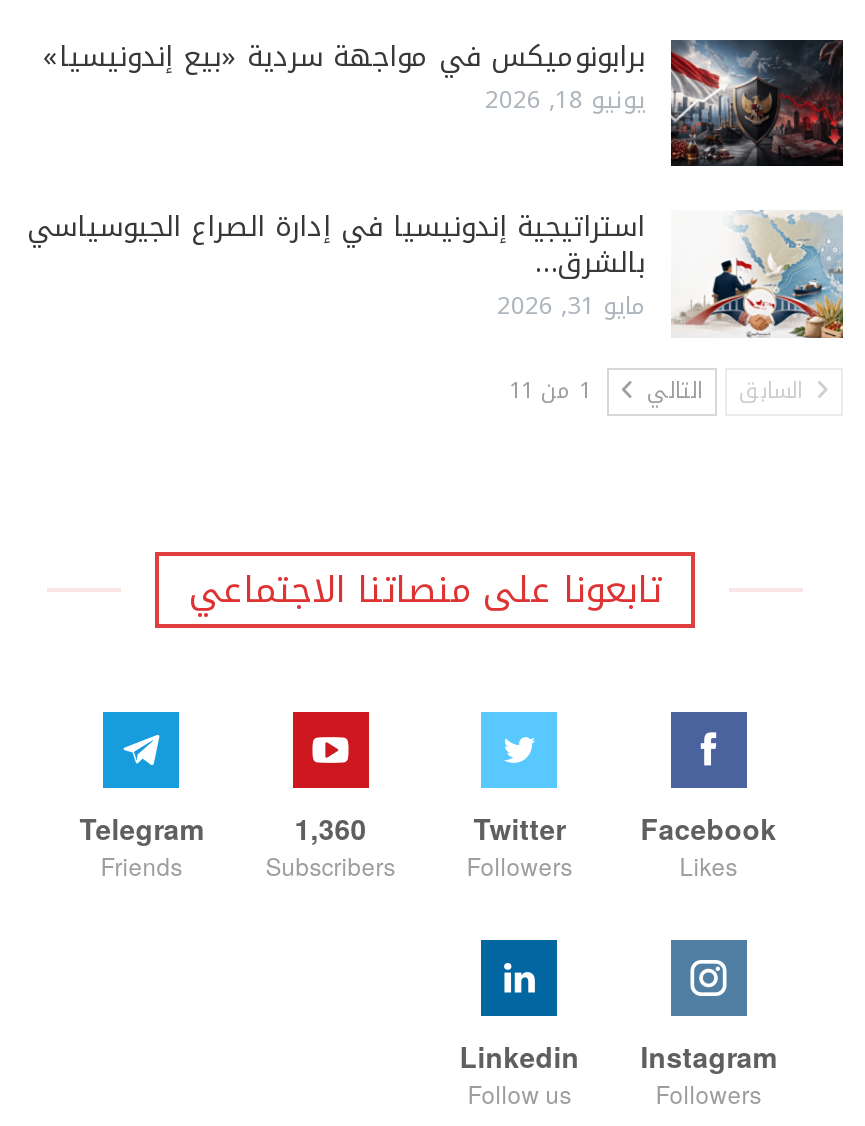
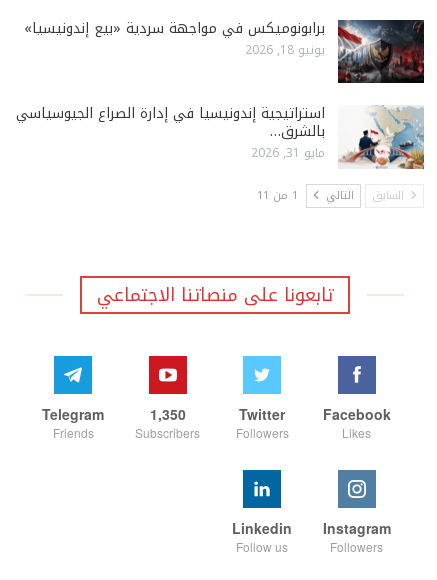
- 1,360
+ 1,350
